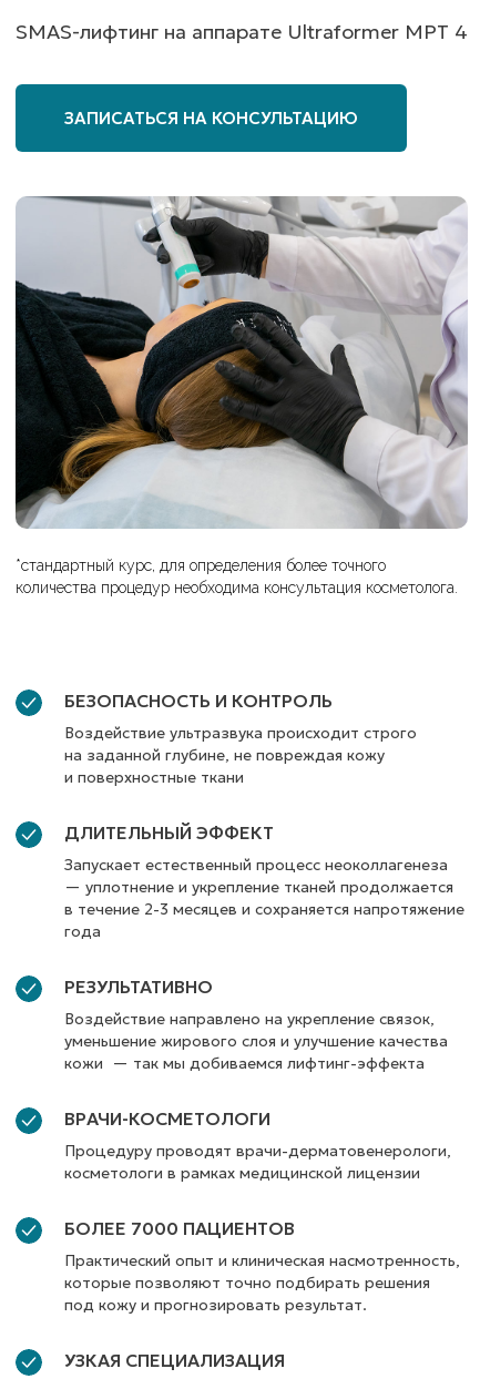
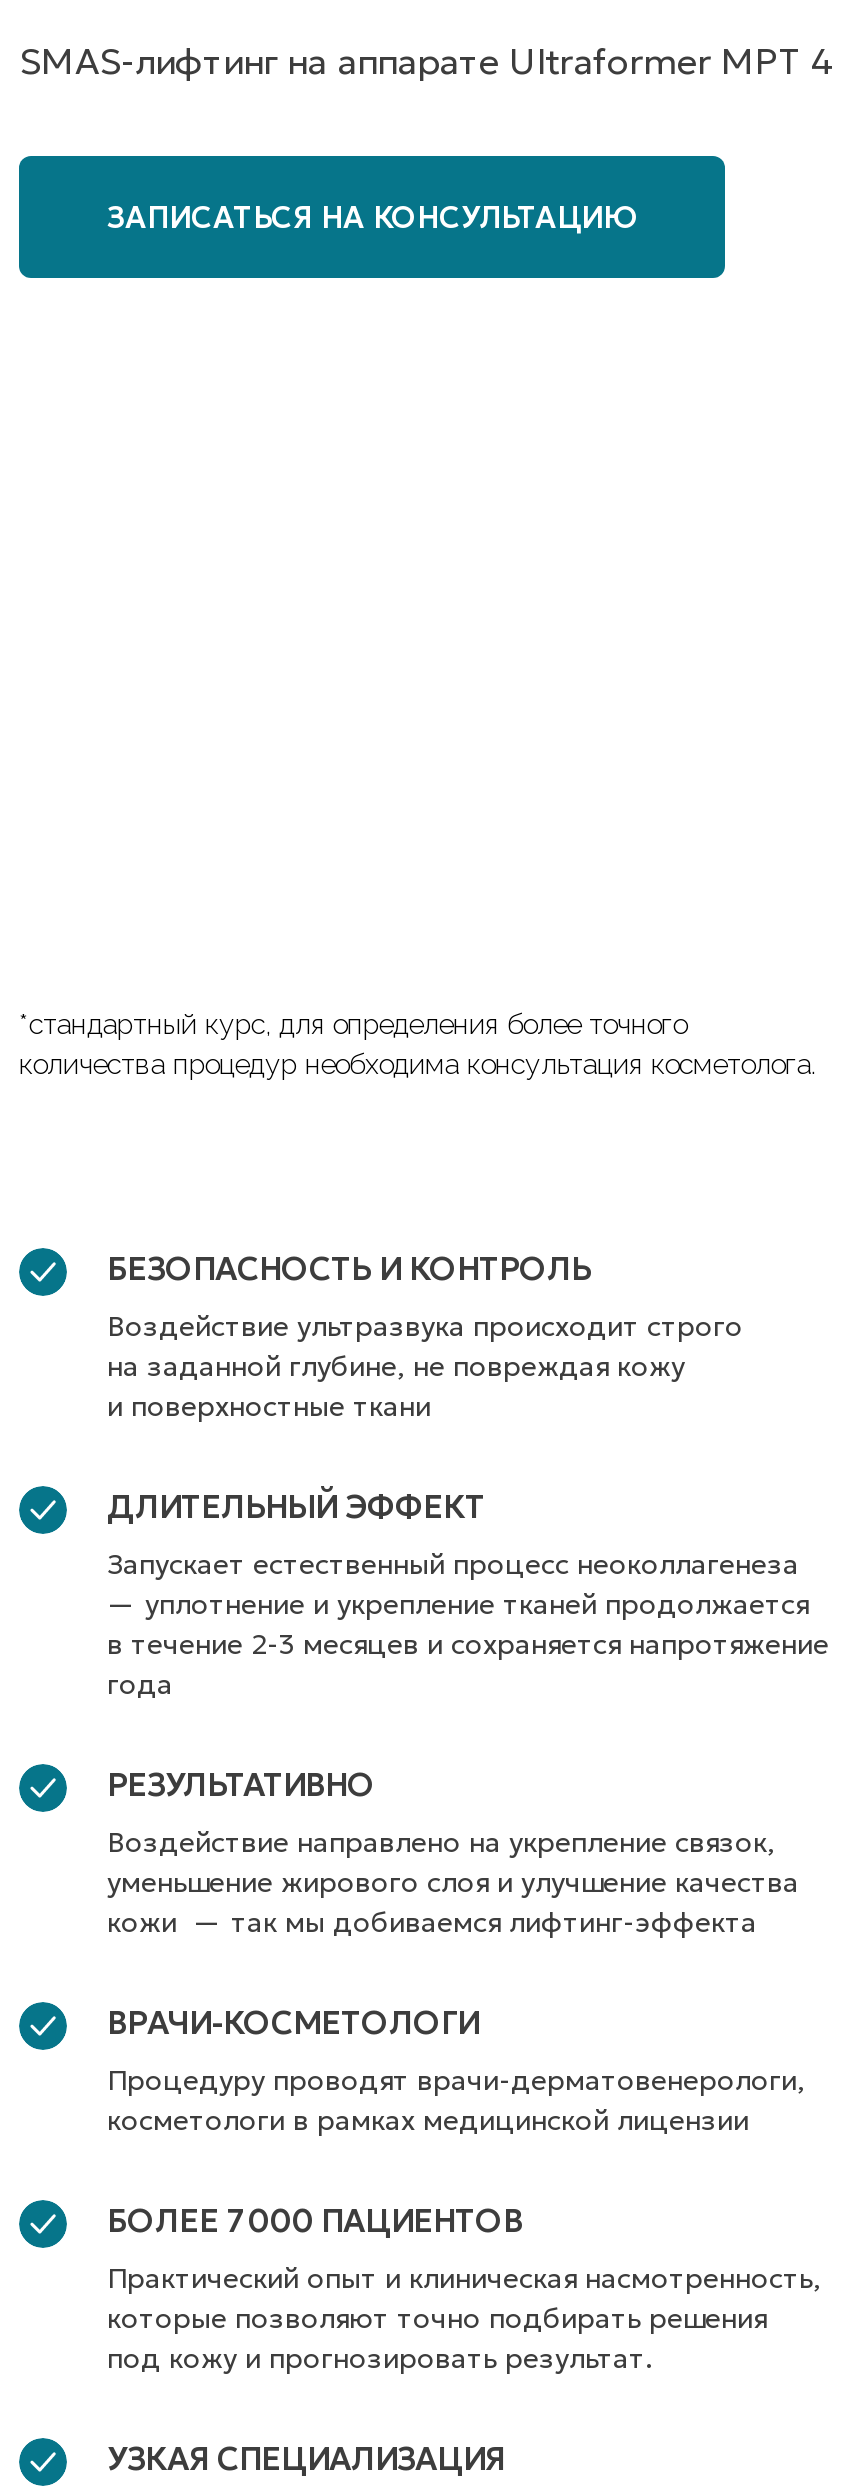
- [image]
